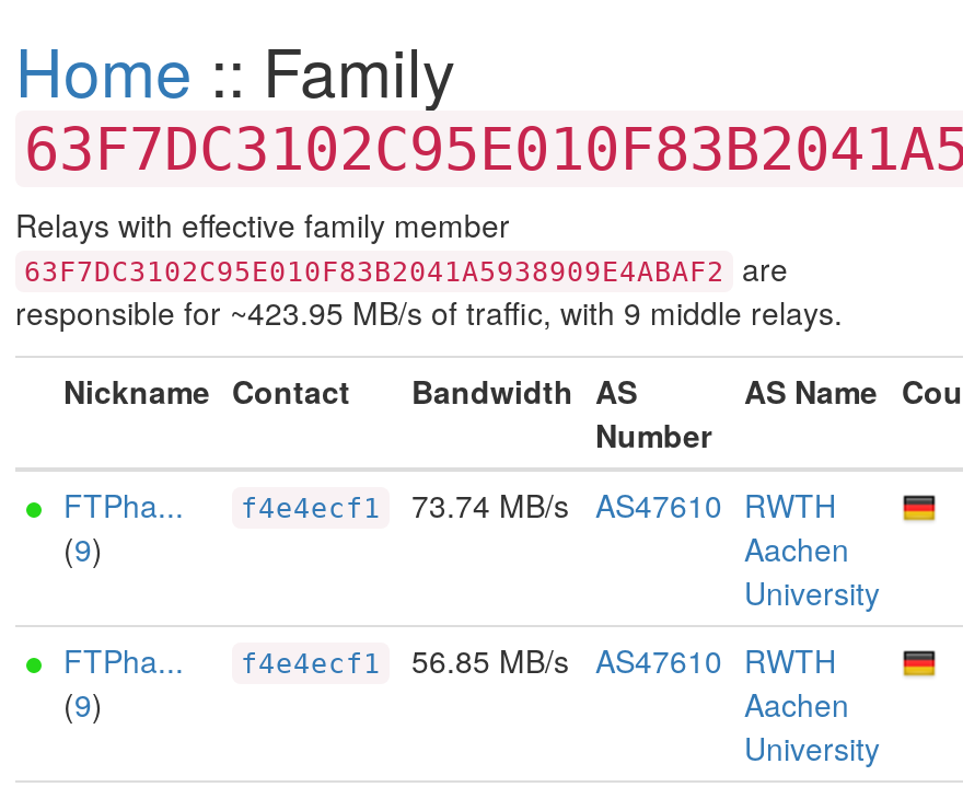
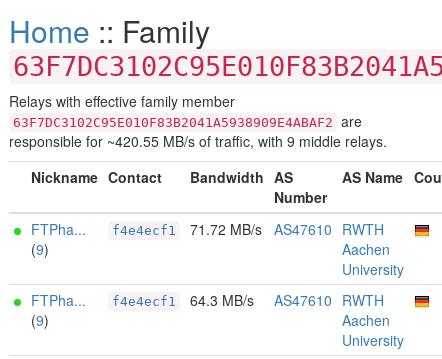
- responsible for ~423.95 MB/s of traffic, with 9 middle relays.
+ responsible for ~420.55 MB/s of traffic, with 9 middle relays.

- FTPha... f4e4ecf1 73.74 MB/s AS47610 RWTH
+ FTPha... f4e4ecf1 71.72 MB/s AS47610 RWTH

- 56.85 MB/s AS47610 RWTH
+ 64.3 MB/s
+ AS47610 RWTH
